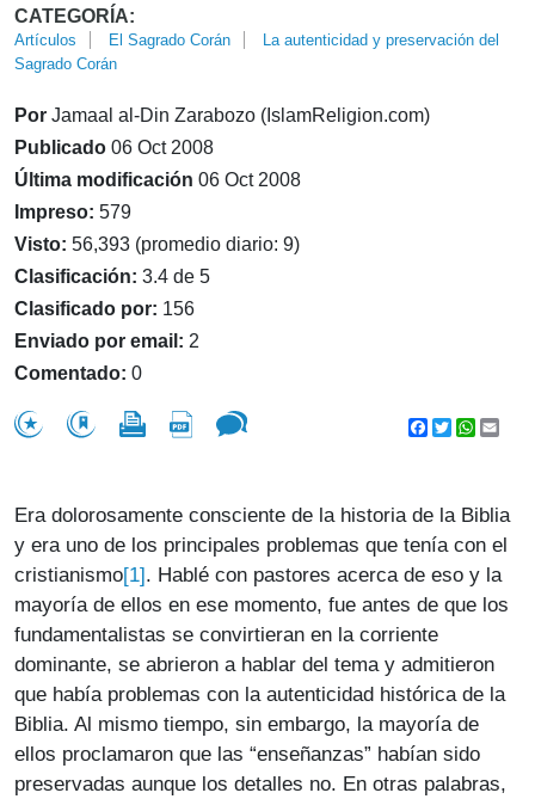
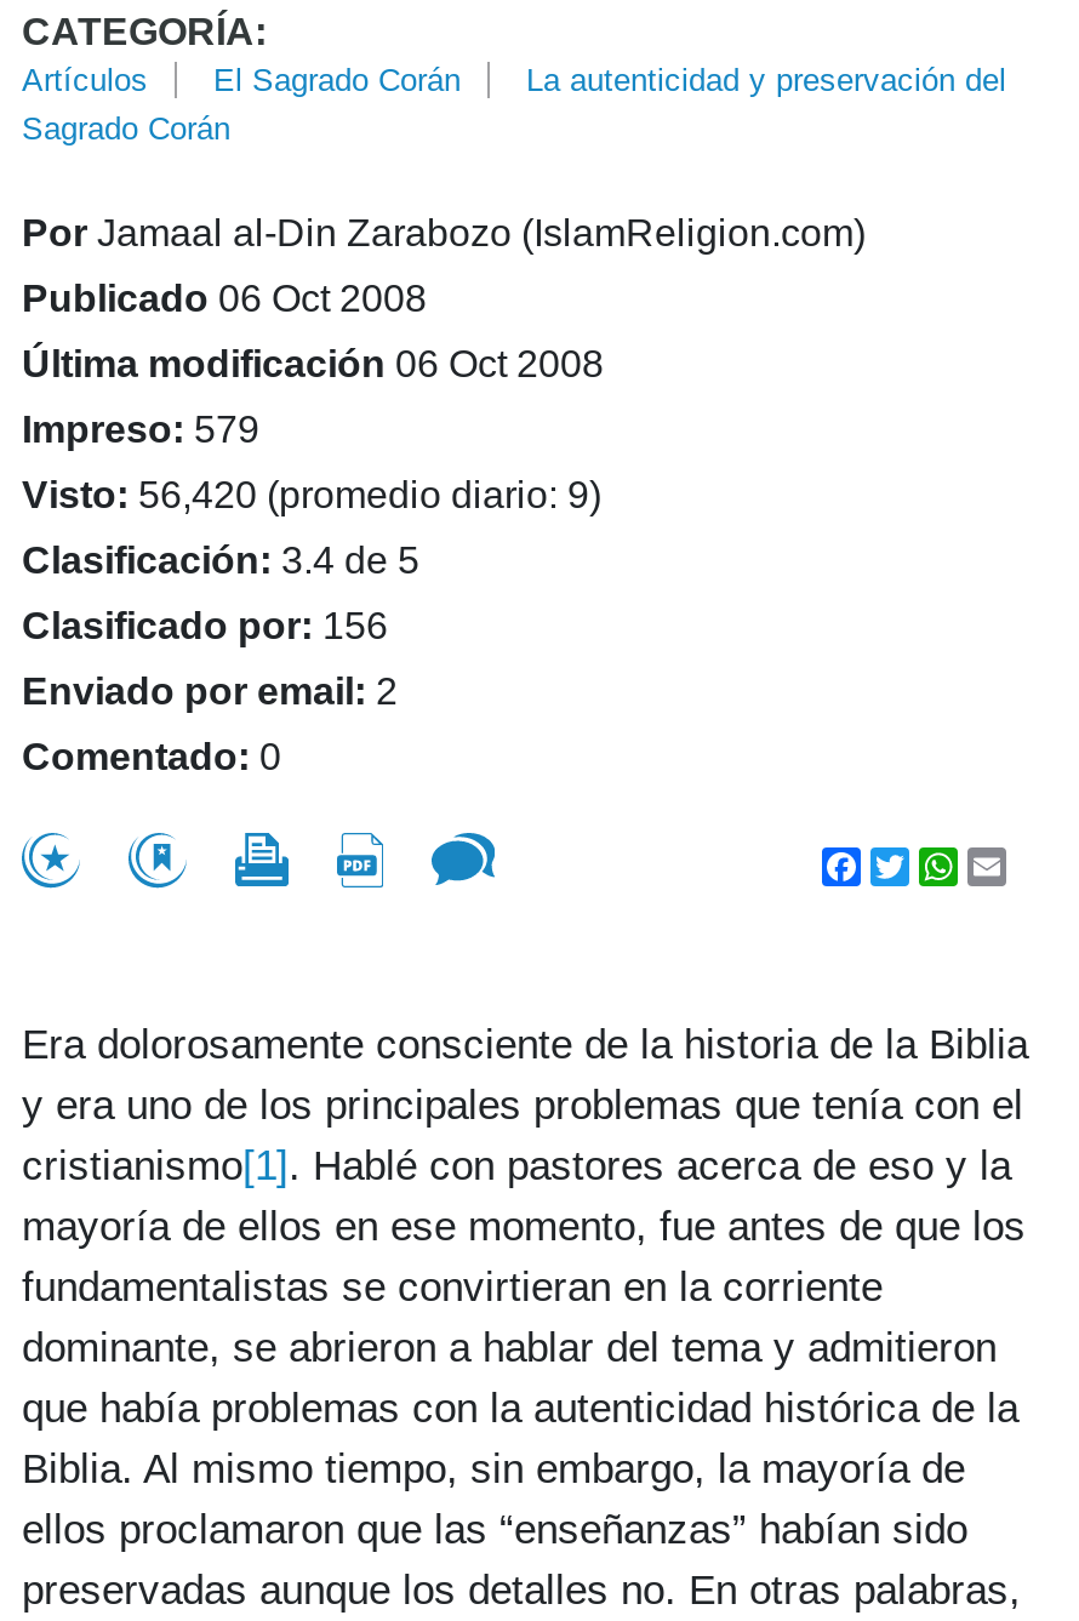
- Visto: 56,393 (promedio diario: 9)
+ Visto: 56,420 (promedio diario: 9)
